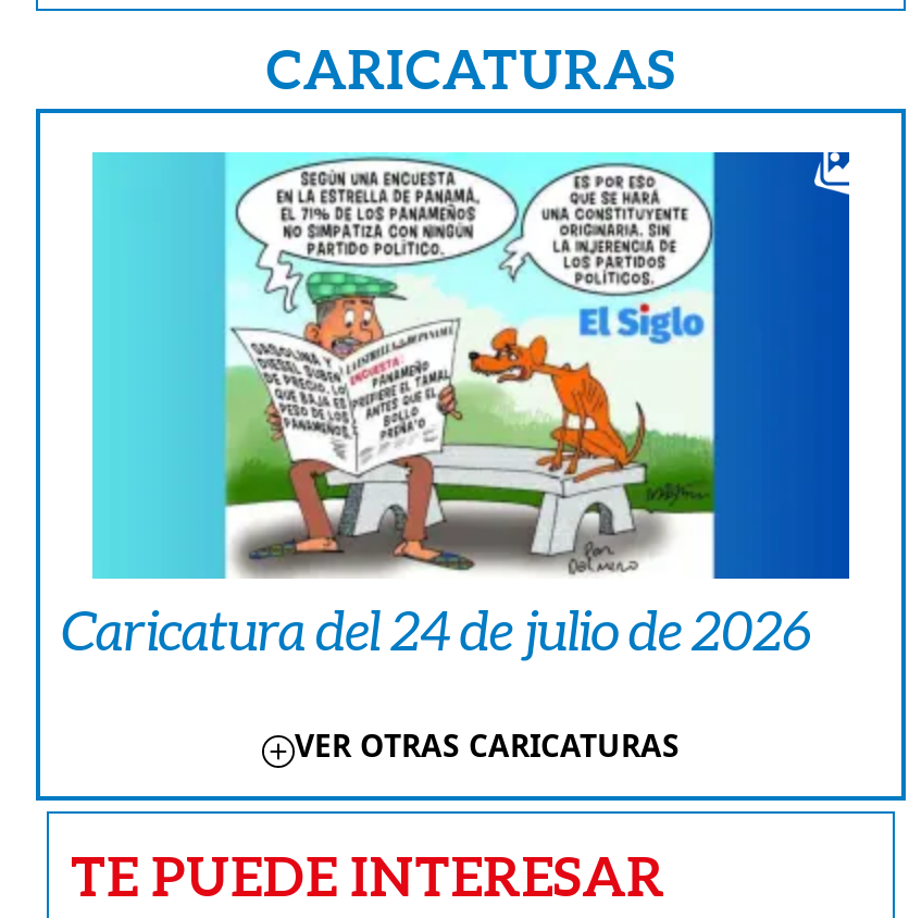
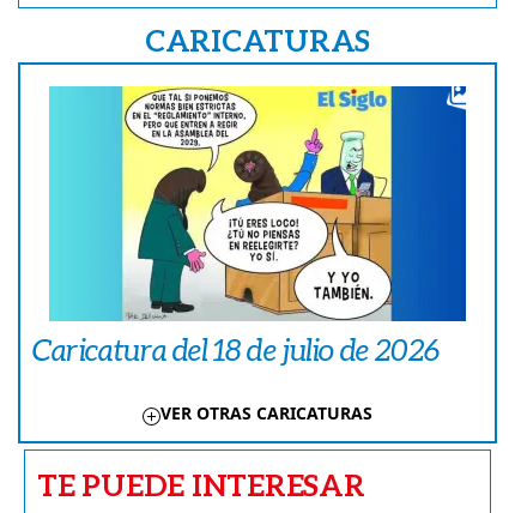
- [image]
- Caricatura del 24 de julio de 2026
+ [image]
+ Caricatura del 18 de julio de 2026
